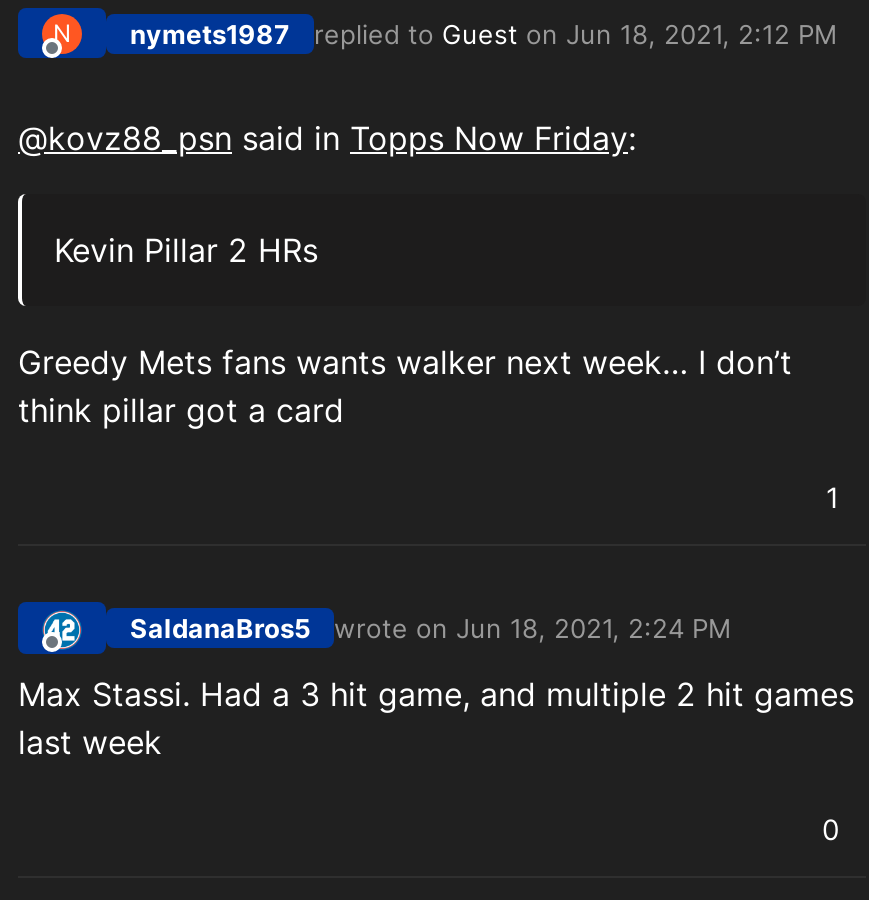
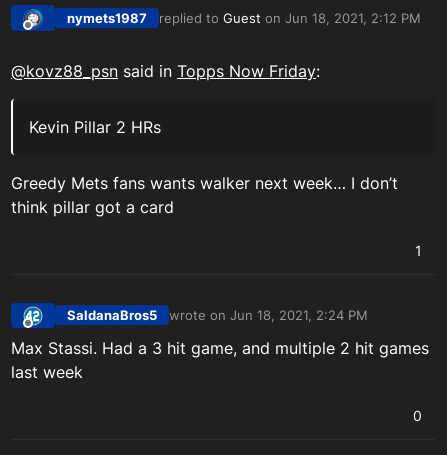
- N
